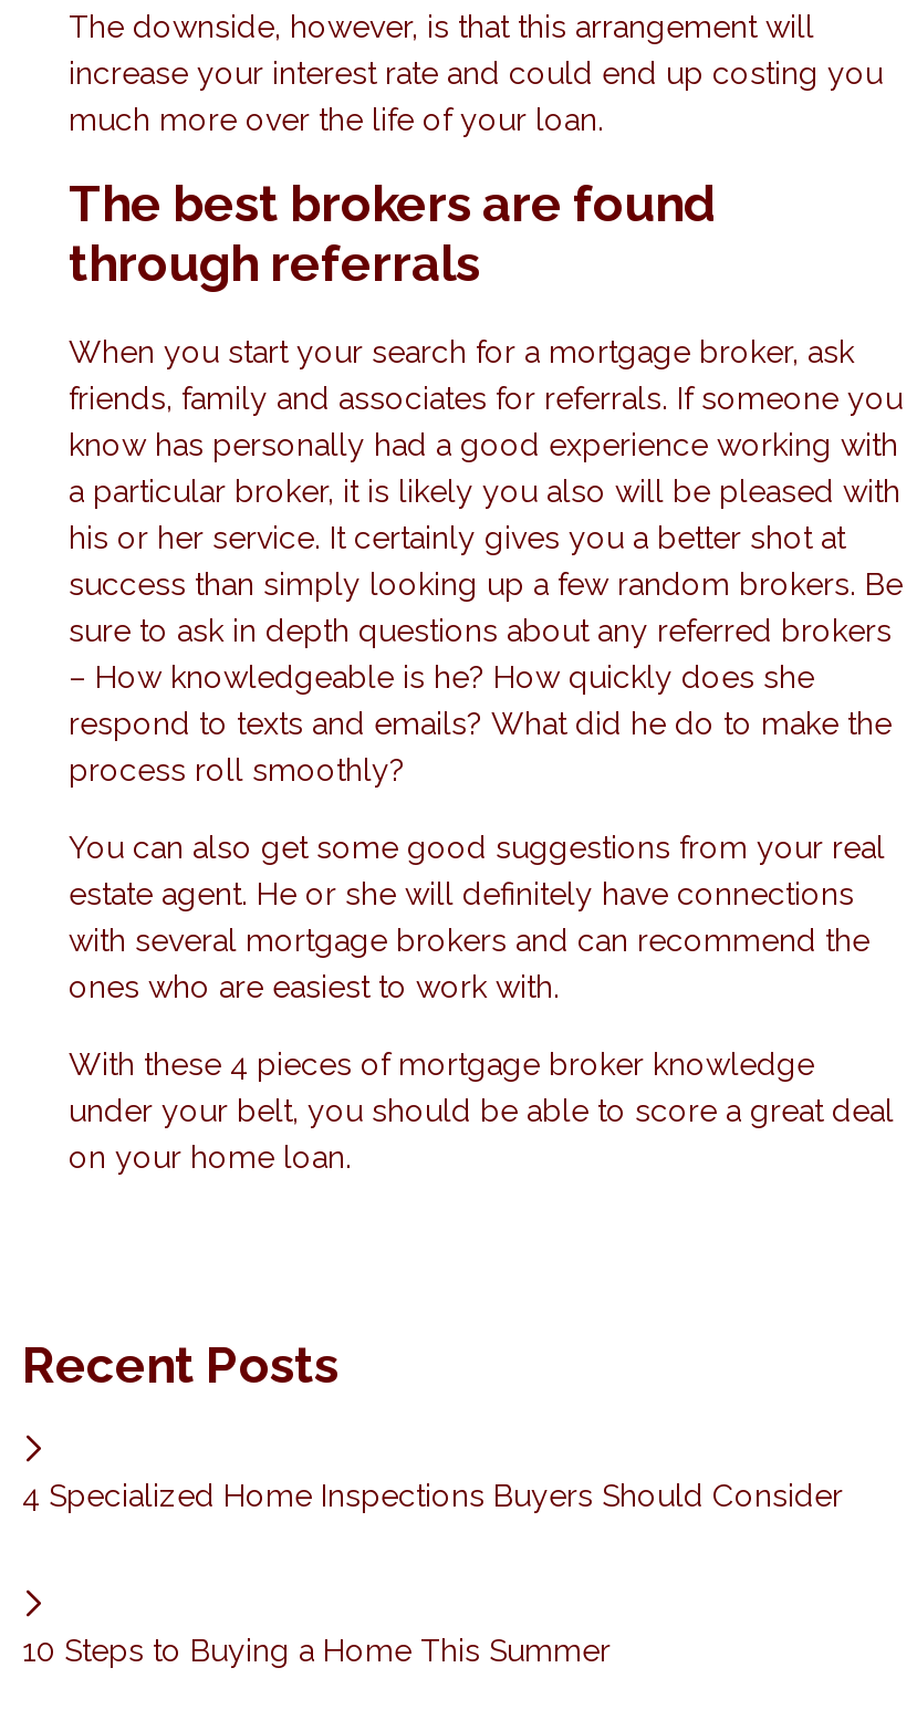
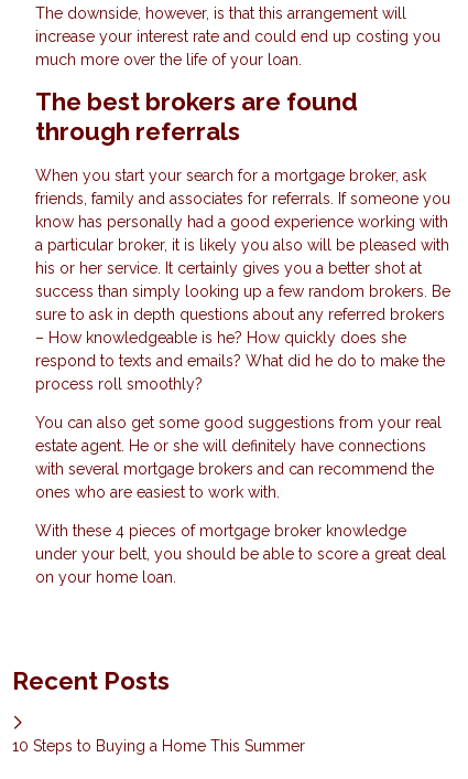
- 4 Specialized Home Inspections Buyers Should Consider
